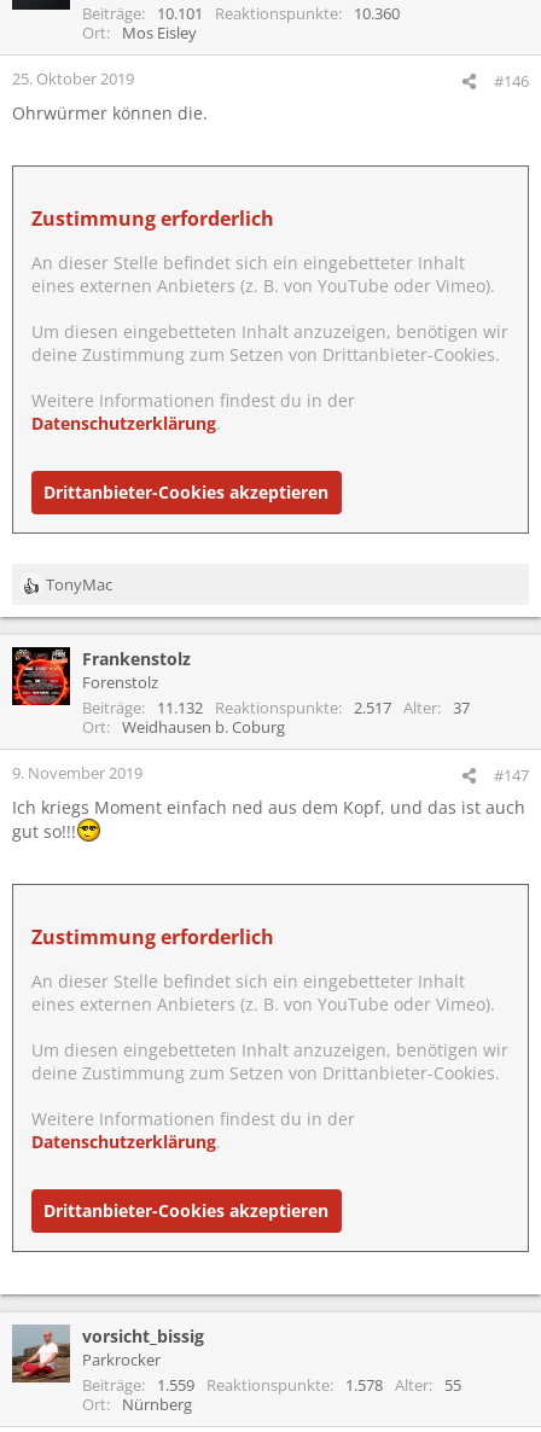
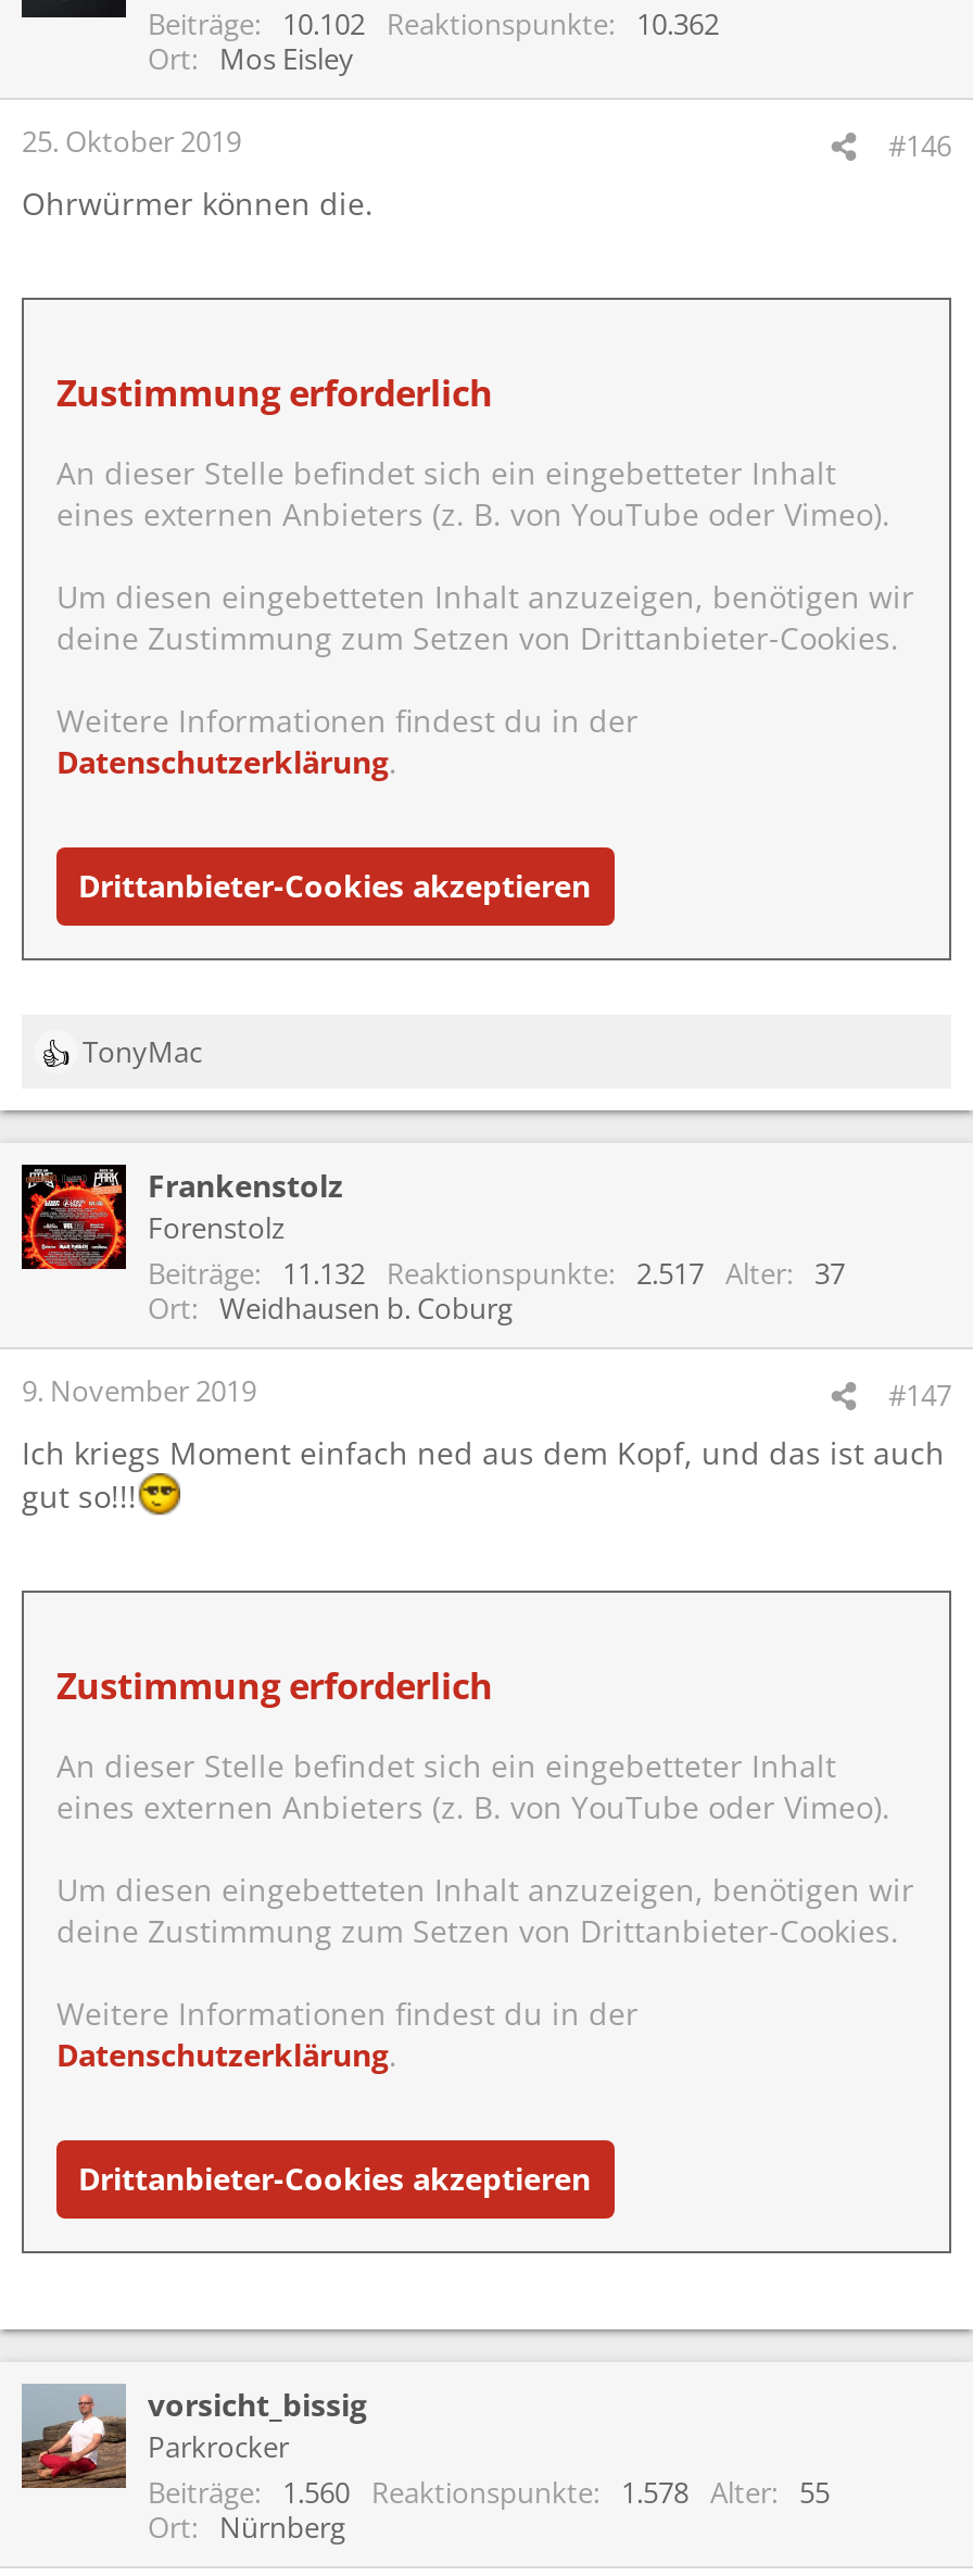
- 10.101 Reaktionspunkte
+ 10.102 Reaktionspunkte

- 10.360
+ 10.362

- 1.559 Reaktionspunkte
+ 1.560 Reaktionspunkte
